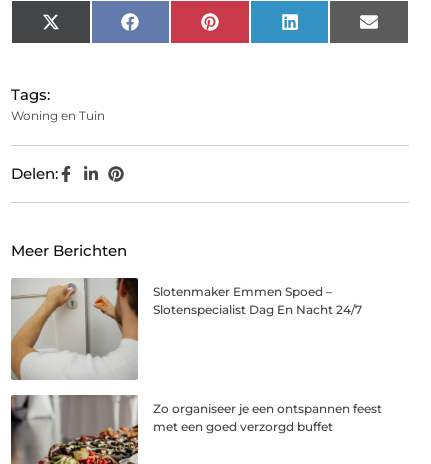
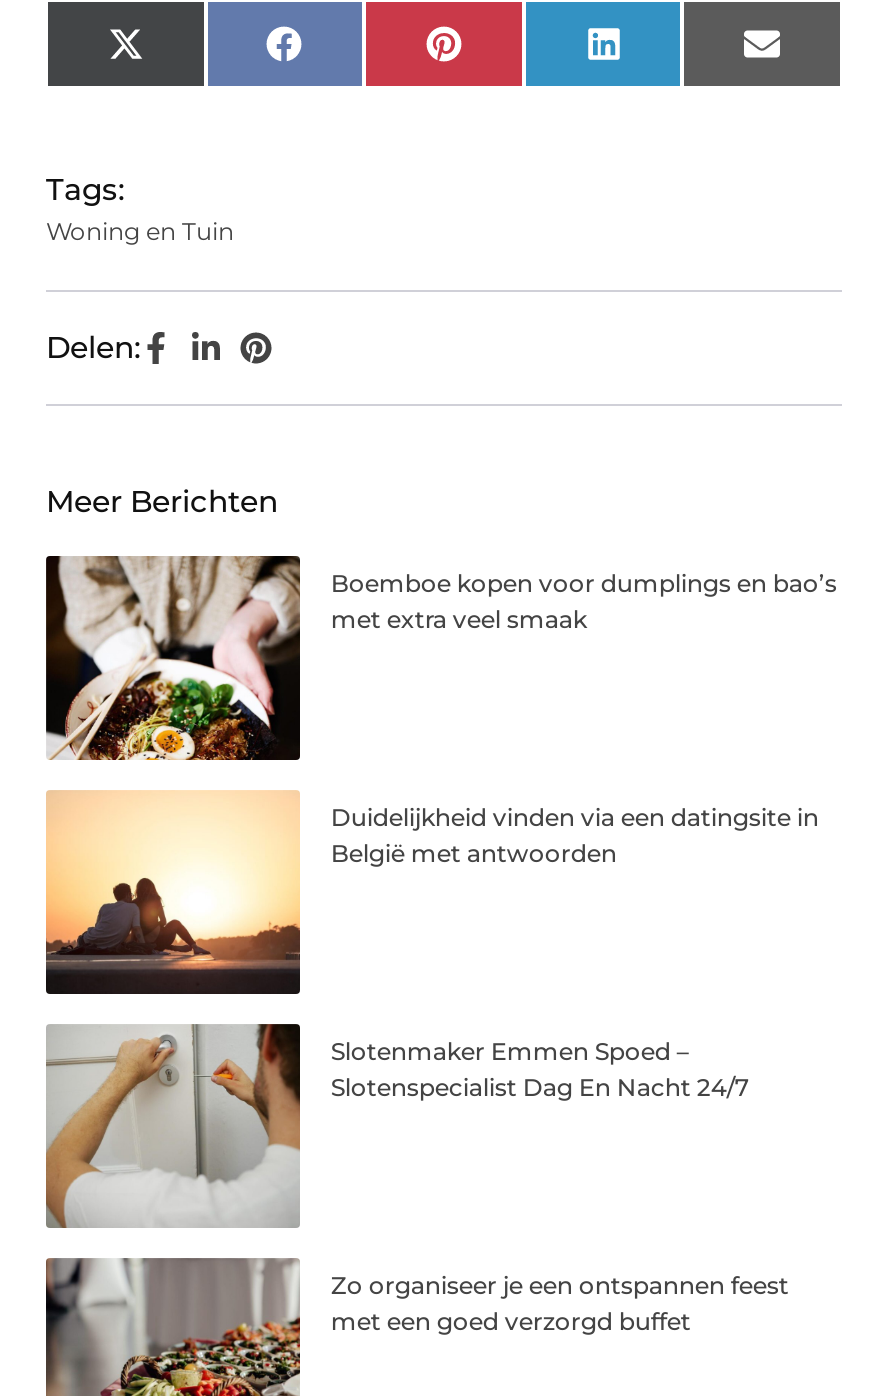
+ [image]
+ Boemboe kopen voor dumplings en bao’s
+ met extra veel smaak

+ [image]
+ Duidelijkheid vinden via een datingsite in
+ België met antwoorden
